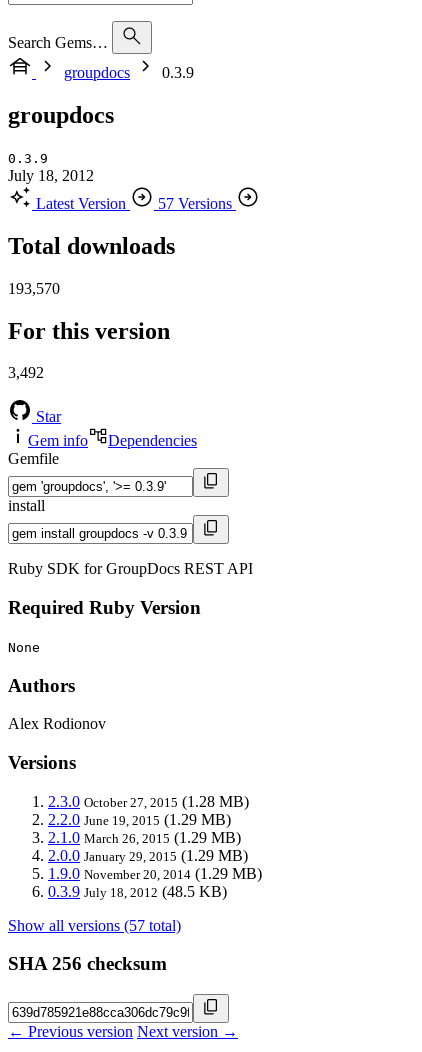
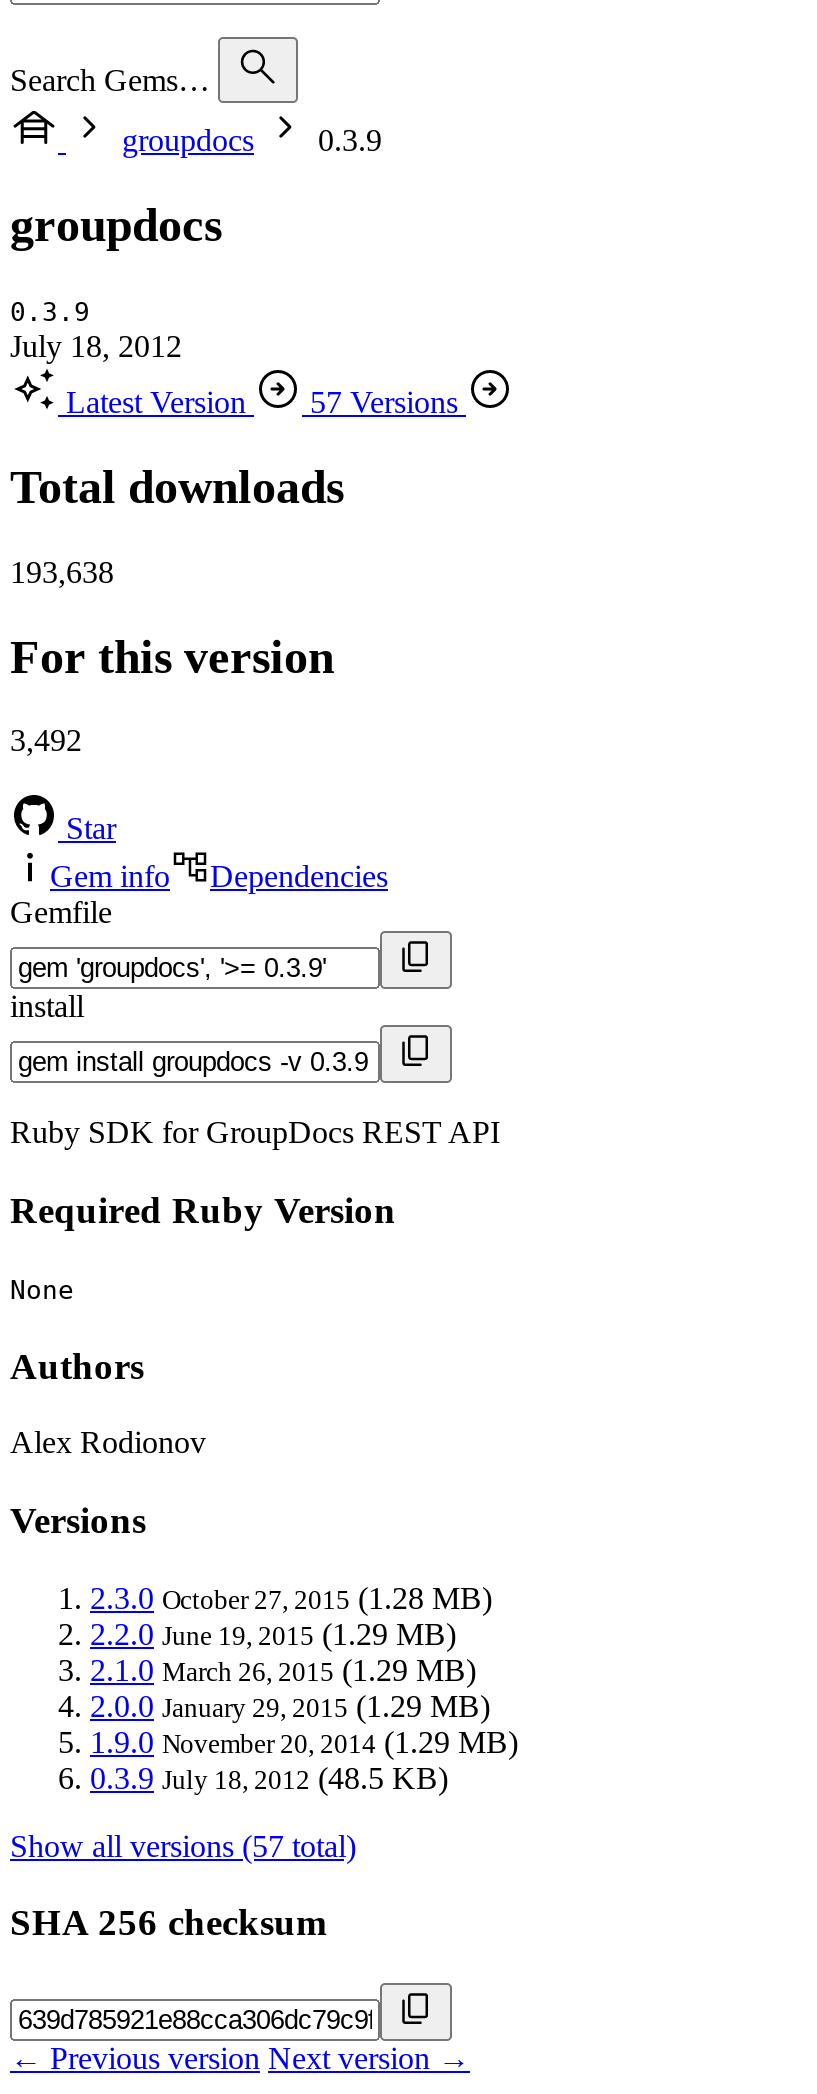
- 193,570
+ 193,638
